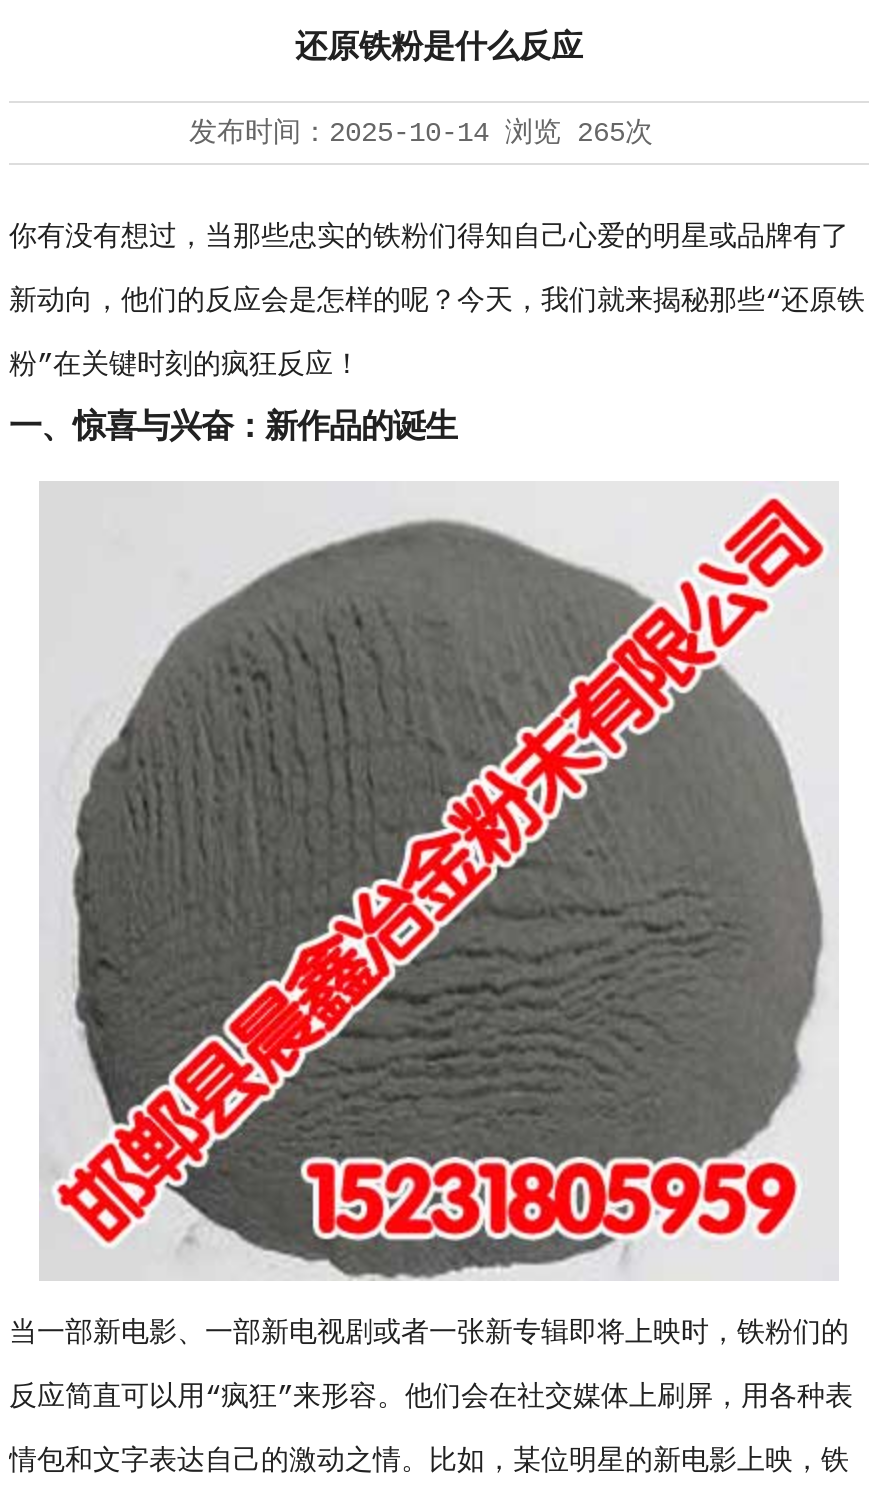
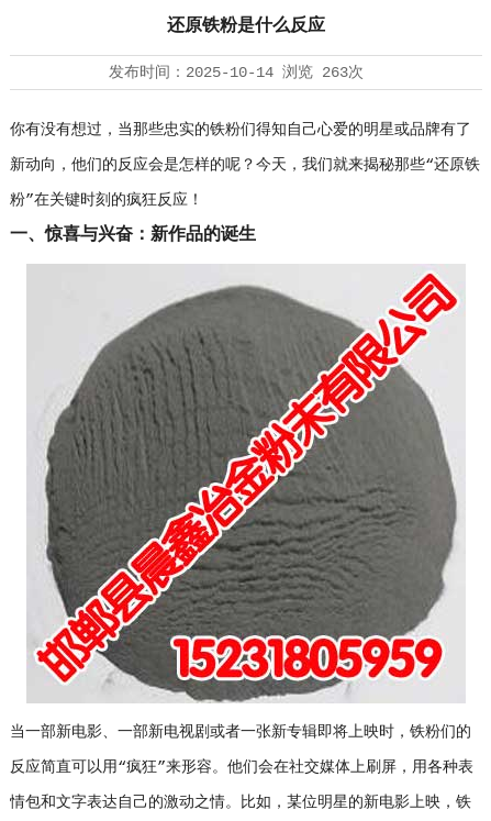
- 发布时间：2025-10-14浏览265次
+ 发布时间：2025-10-14浏览263次
